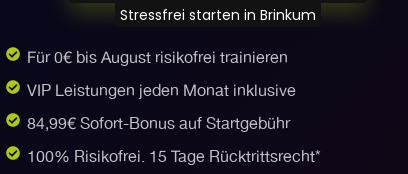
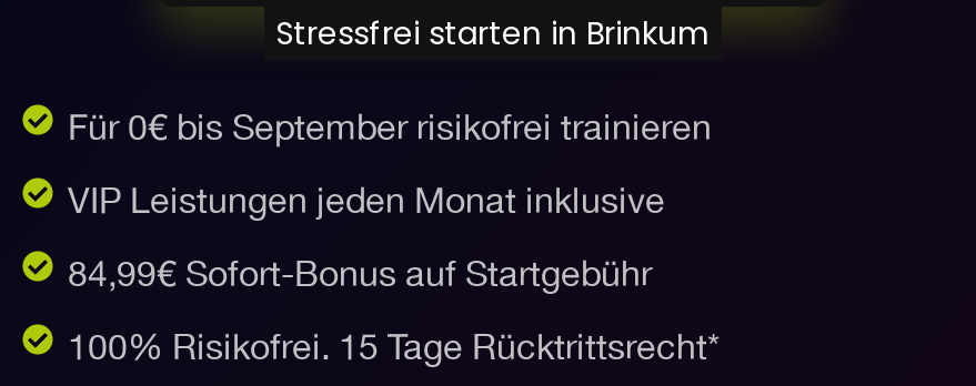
- Für 0€ bis August risikofrei trainieren
+ Für 0€ bis September risikofrei trainieren
